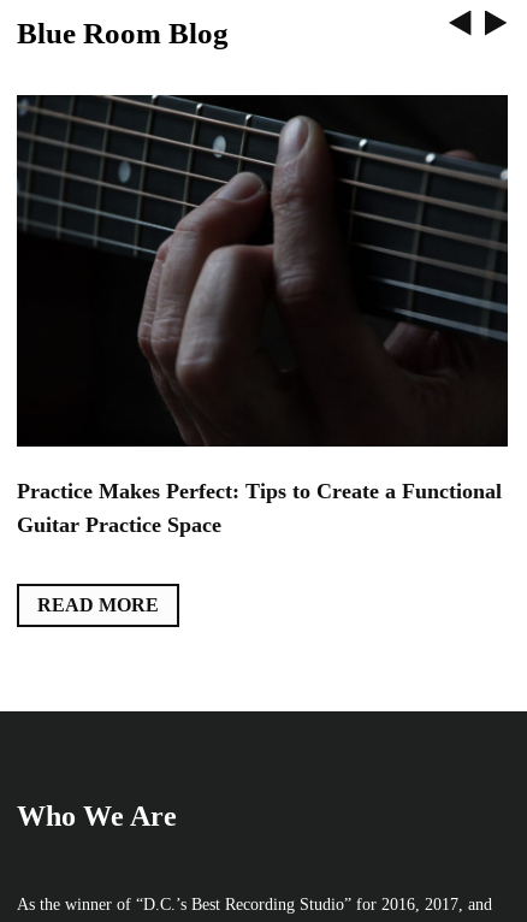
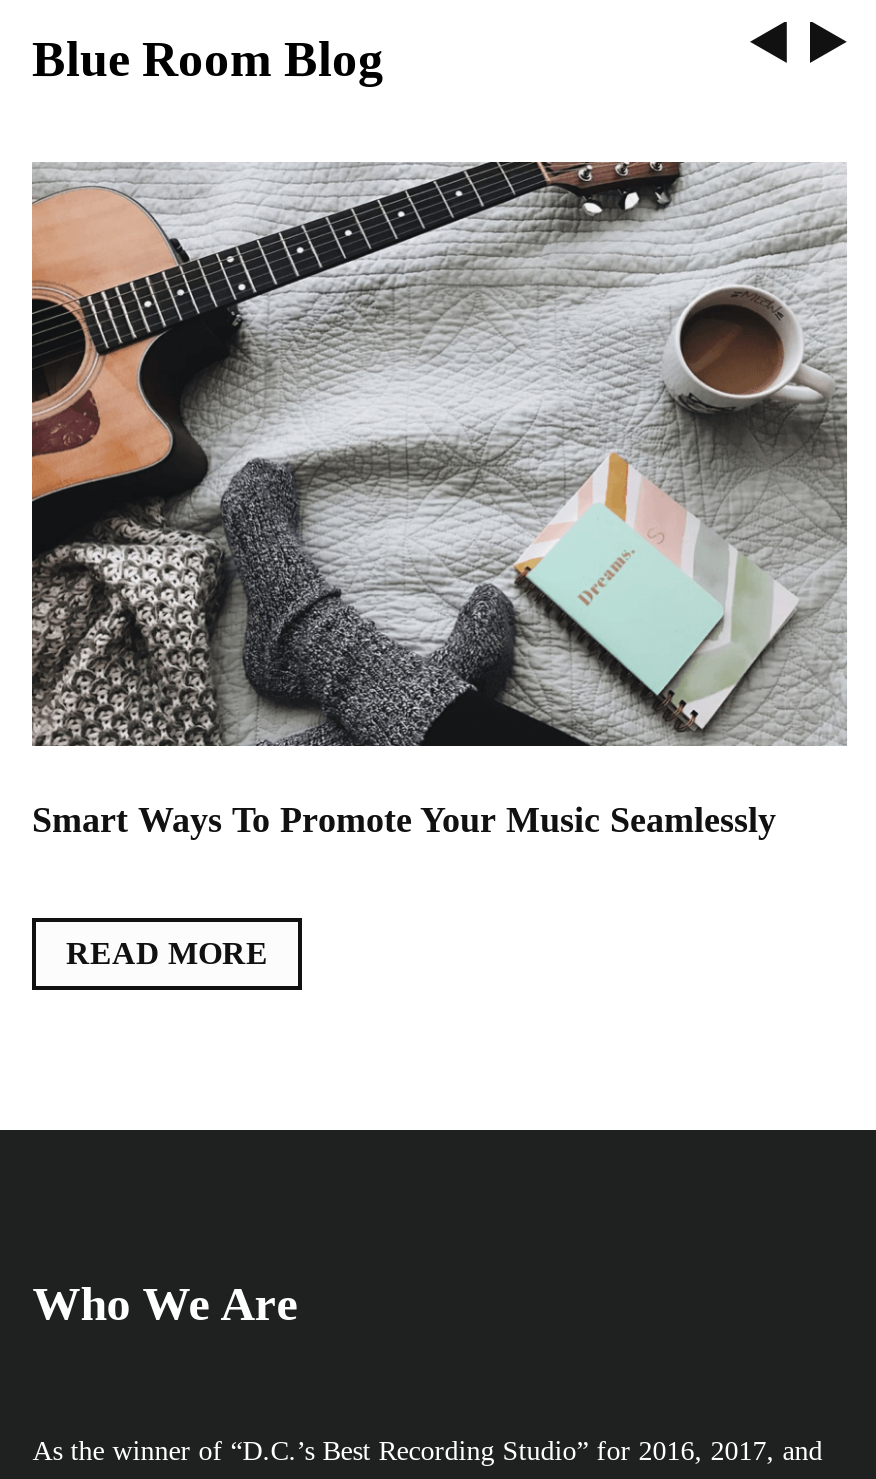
- [image]
- Practice Makes Perfect: Tips to Create a Functional
- Guitar Practice Space
+ [image]
+ Smart Ways To Promote Your Music Seamlessly
